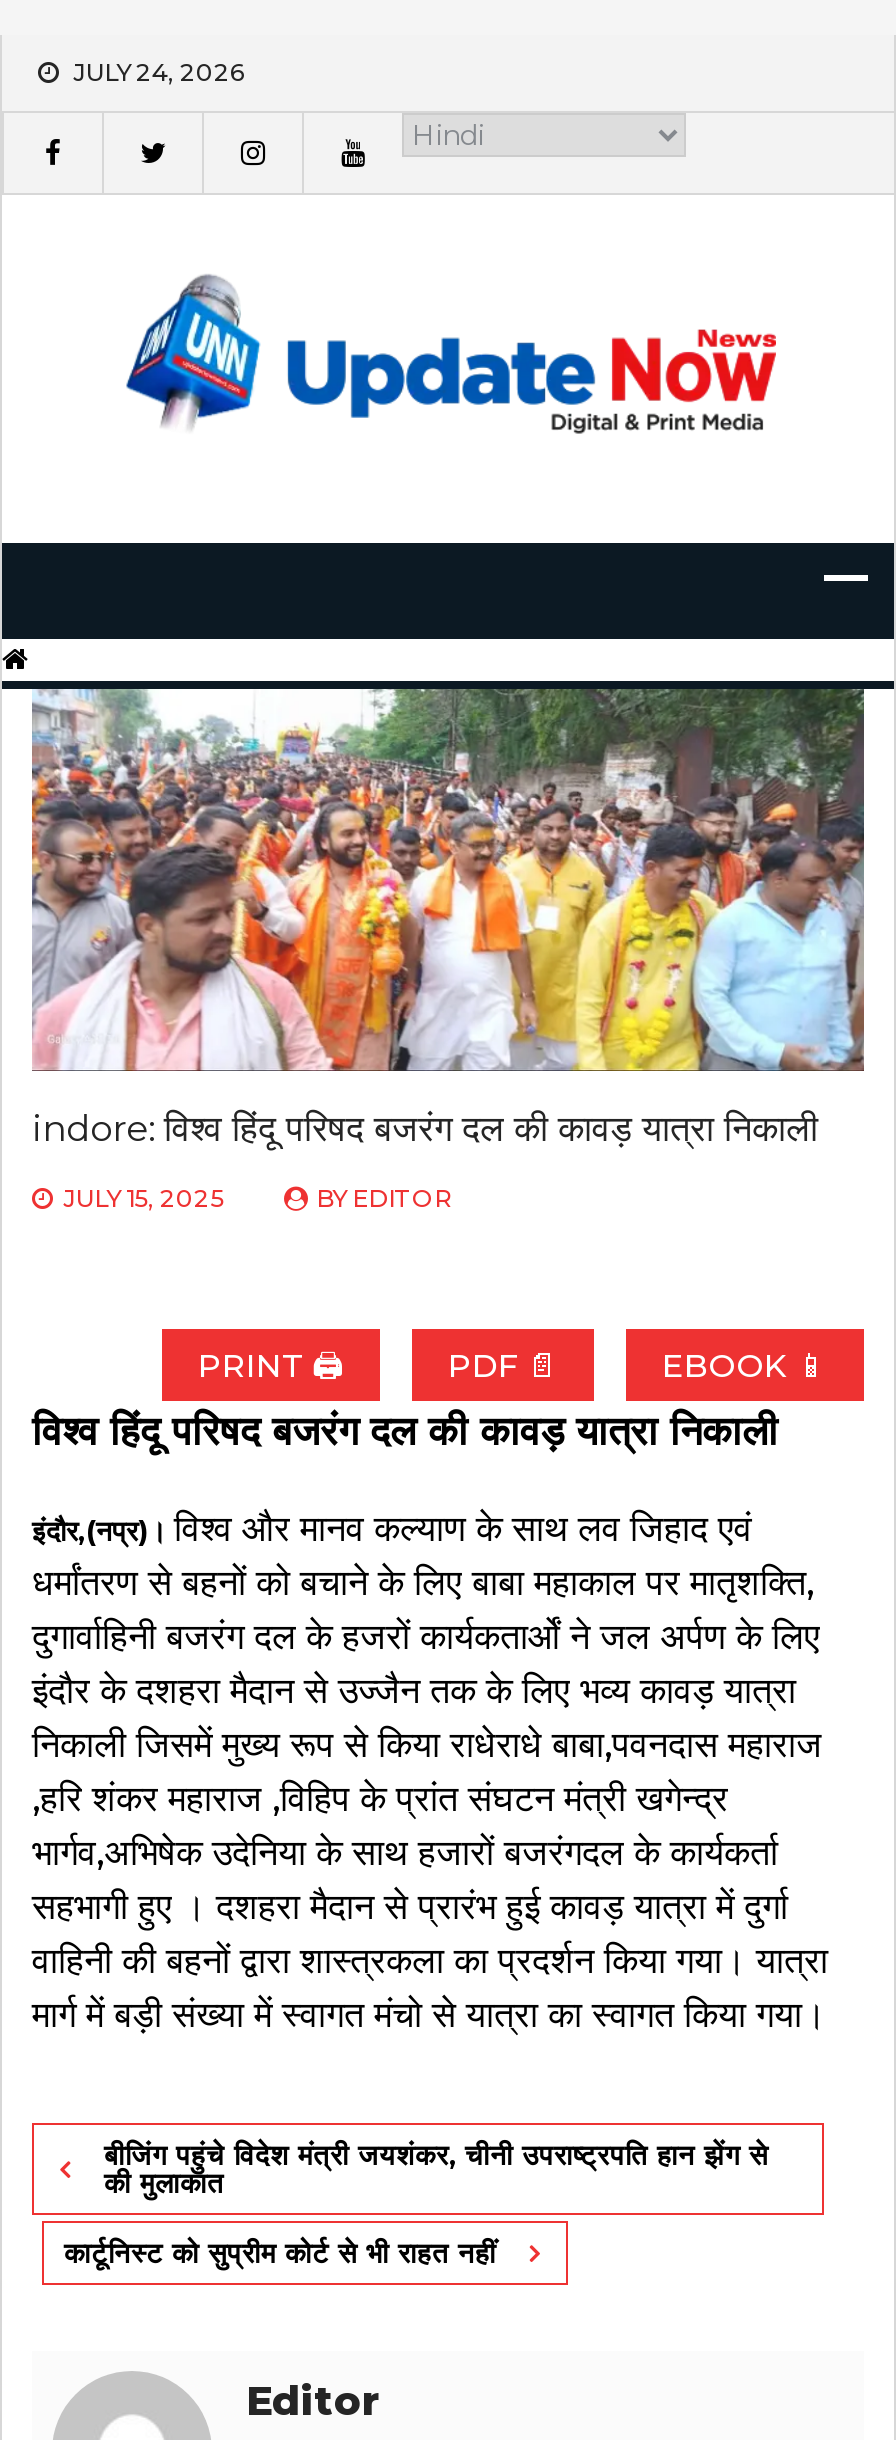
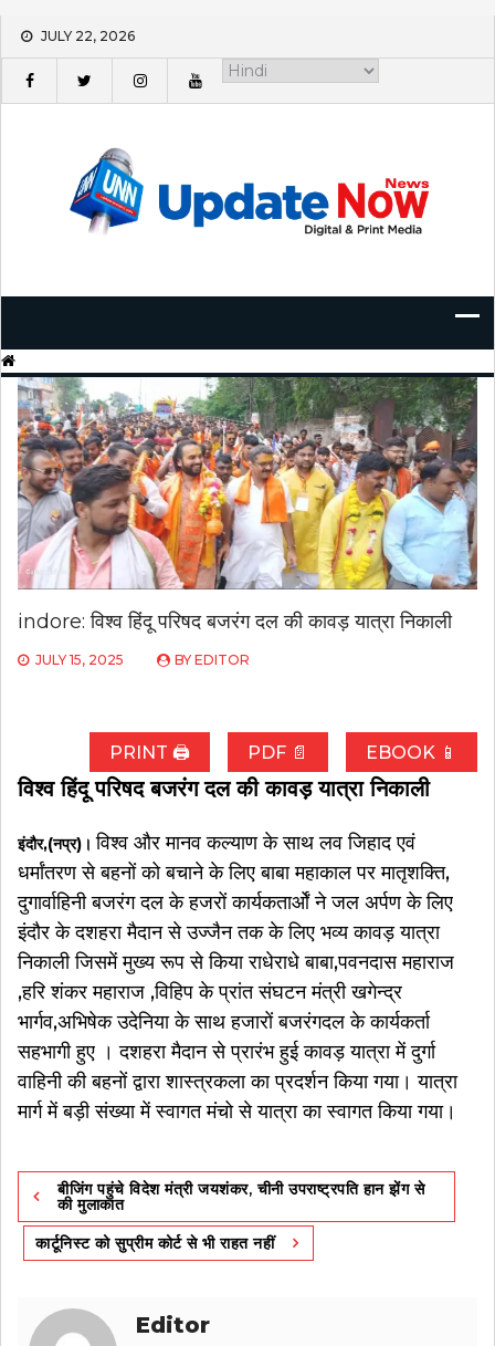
- JULY 24, 2026
+ JULY 22, 2026
